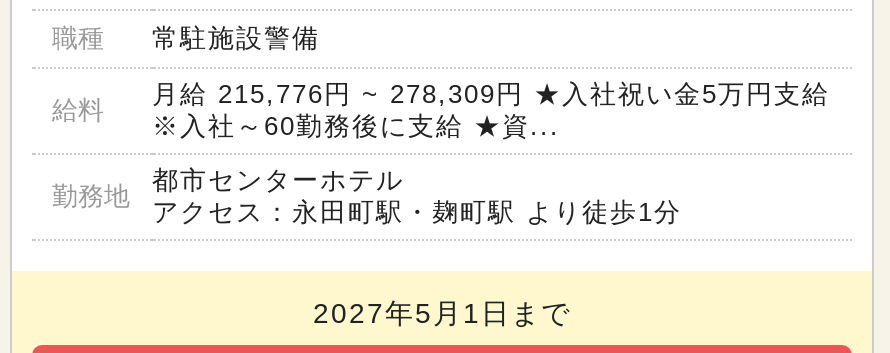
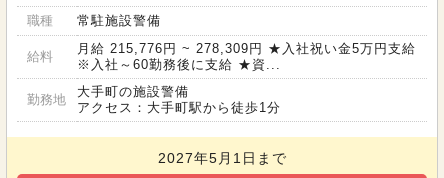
- 都市センターホテル
- アクセス：永田町駅・麹町駅 より徒歩1分
+ 大手町の施設警備
+ アクセス：大手町駅から徒歩1分
